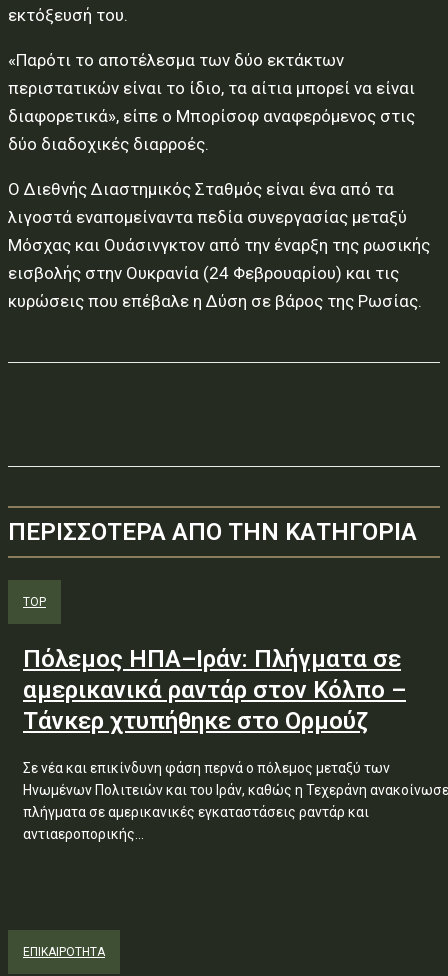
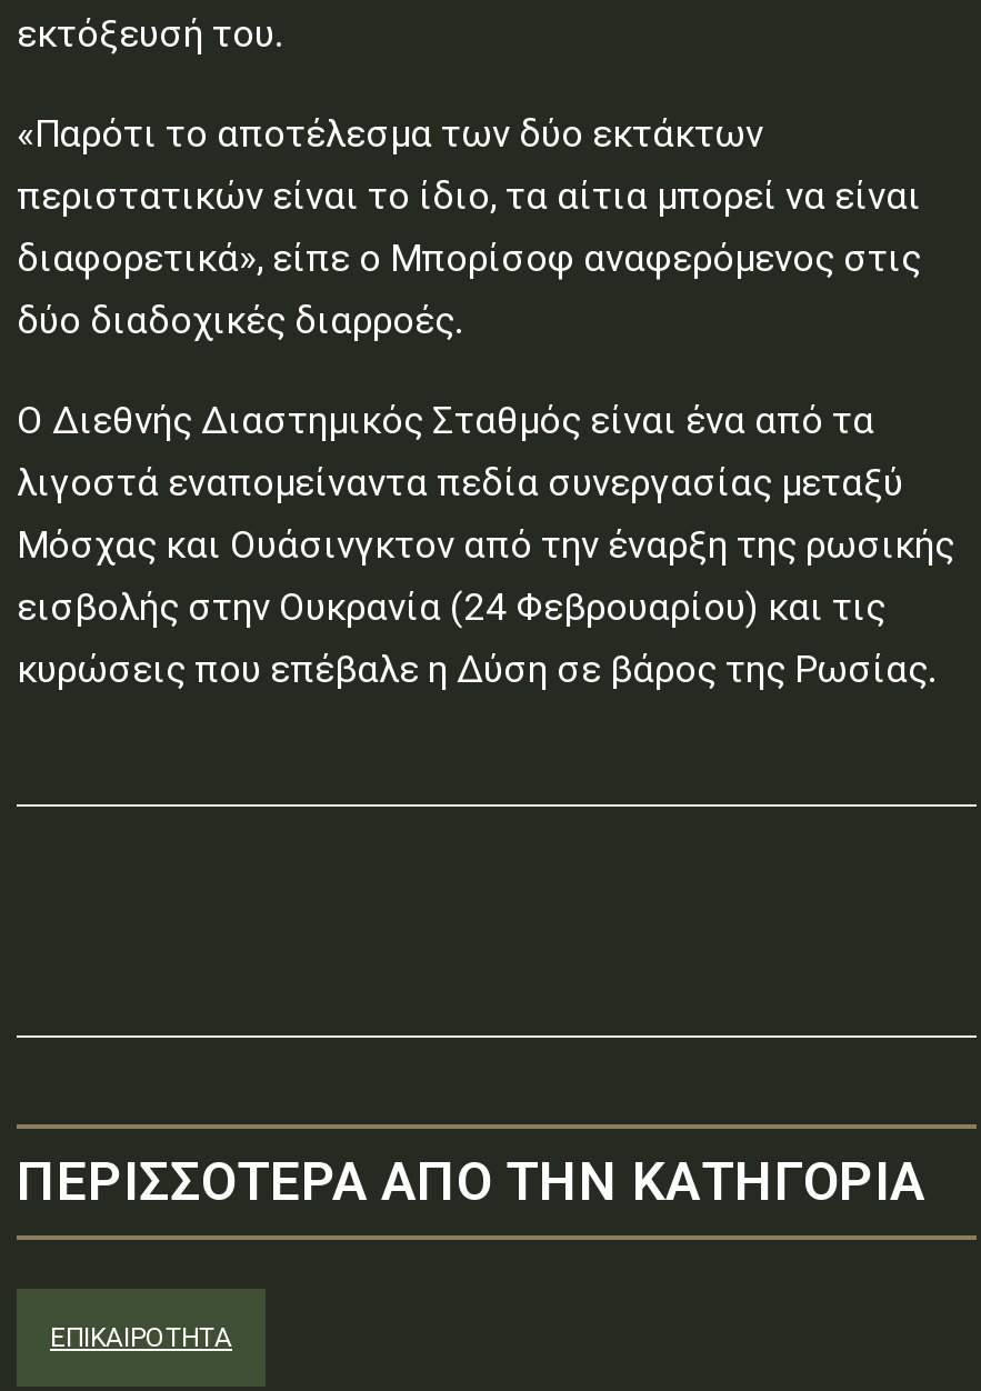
- TOP
- Πόλεμος ΗΠΑ–Ιράν: Πλήγματα σε
- αμερικανικά ραντάρ στον Κόλπο –
- Τάνκερ χτυπήθηκε στο Ορμούζ
- Σε νέα και επικίνδυνη φάση περνά ο πόλεμος μεταξύ των
- Ηνωμένων Πολιτειών και του Ιράν, καθώς η Τεχεράνη ανακοίνωσε
- πλήγματα σε αμερικανικές εγκαταστάσεις ραντάρ και
- αντιαεροπορικής...
